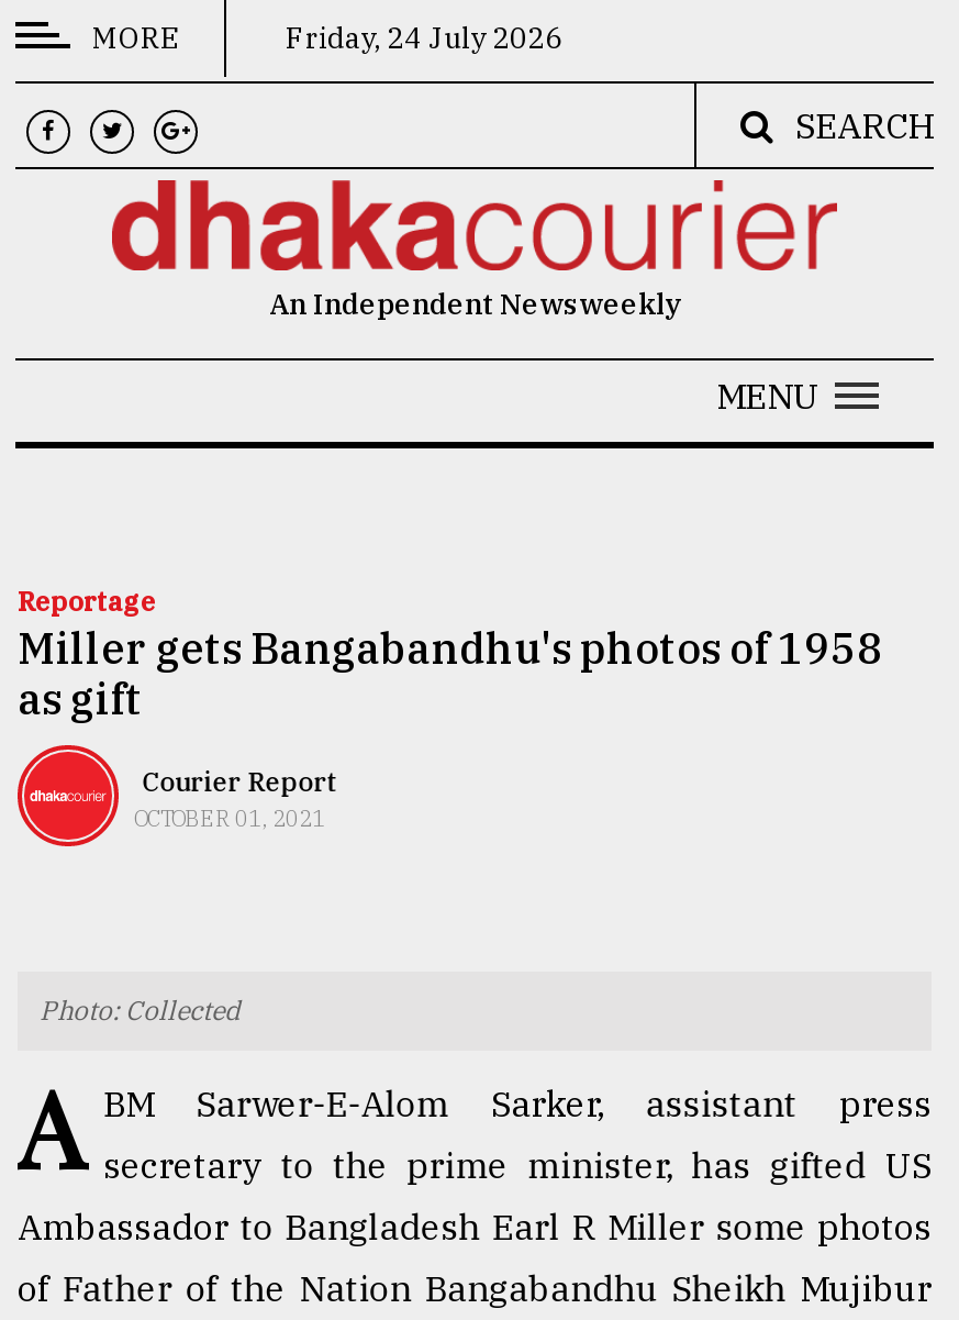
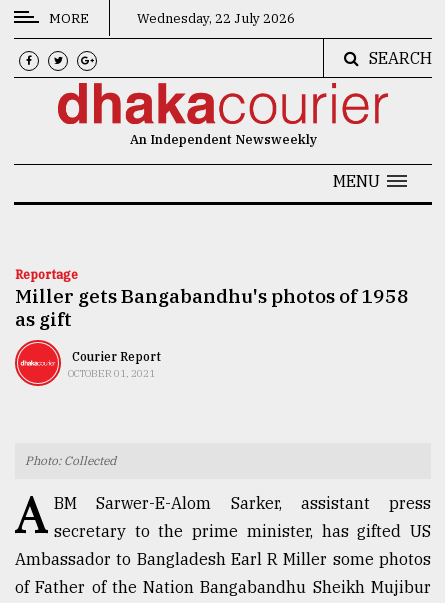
- Friday, 24 July 2026
+ Wednesday, 22 July 2026
